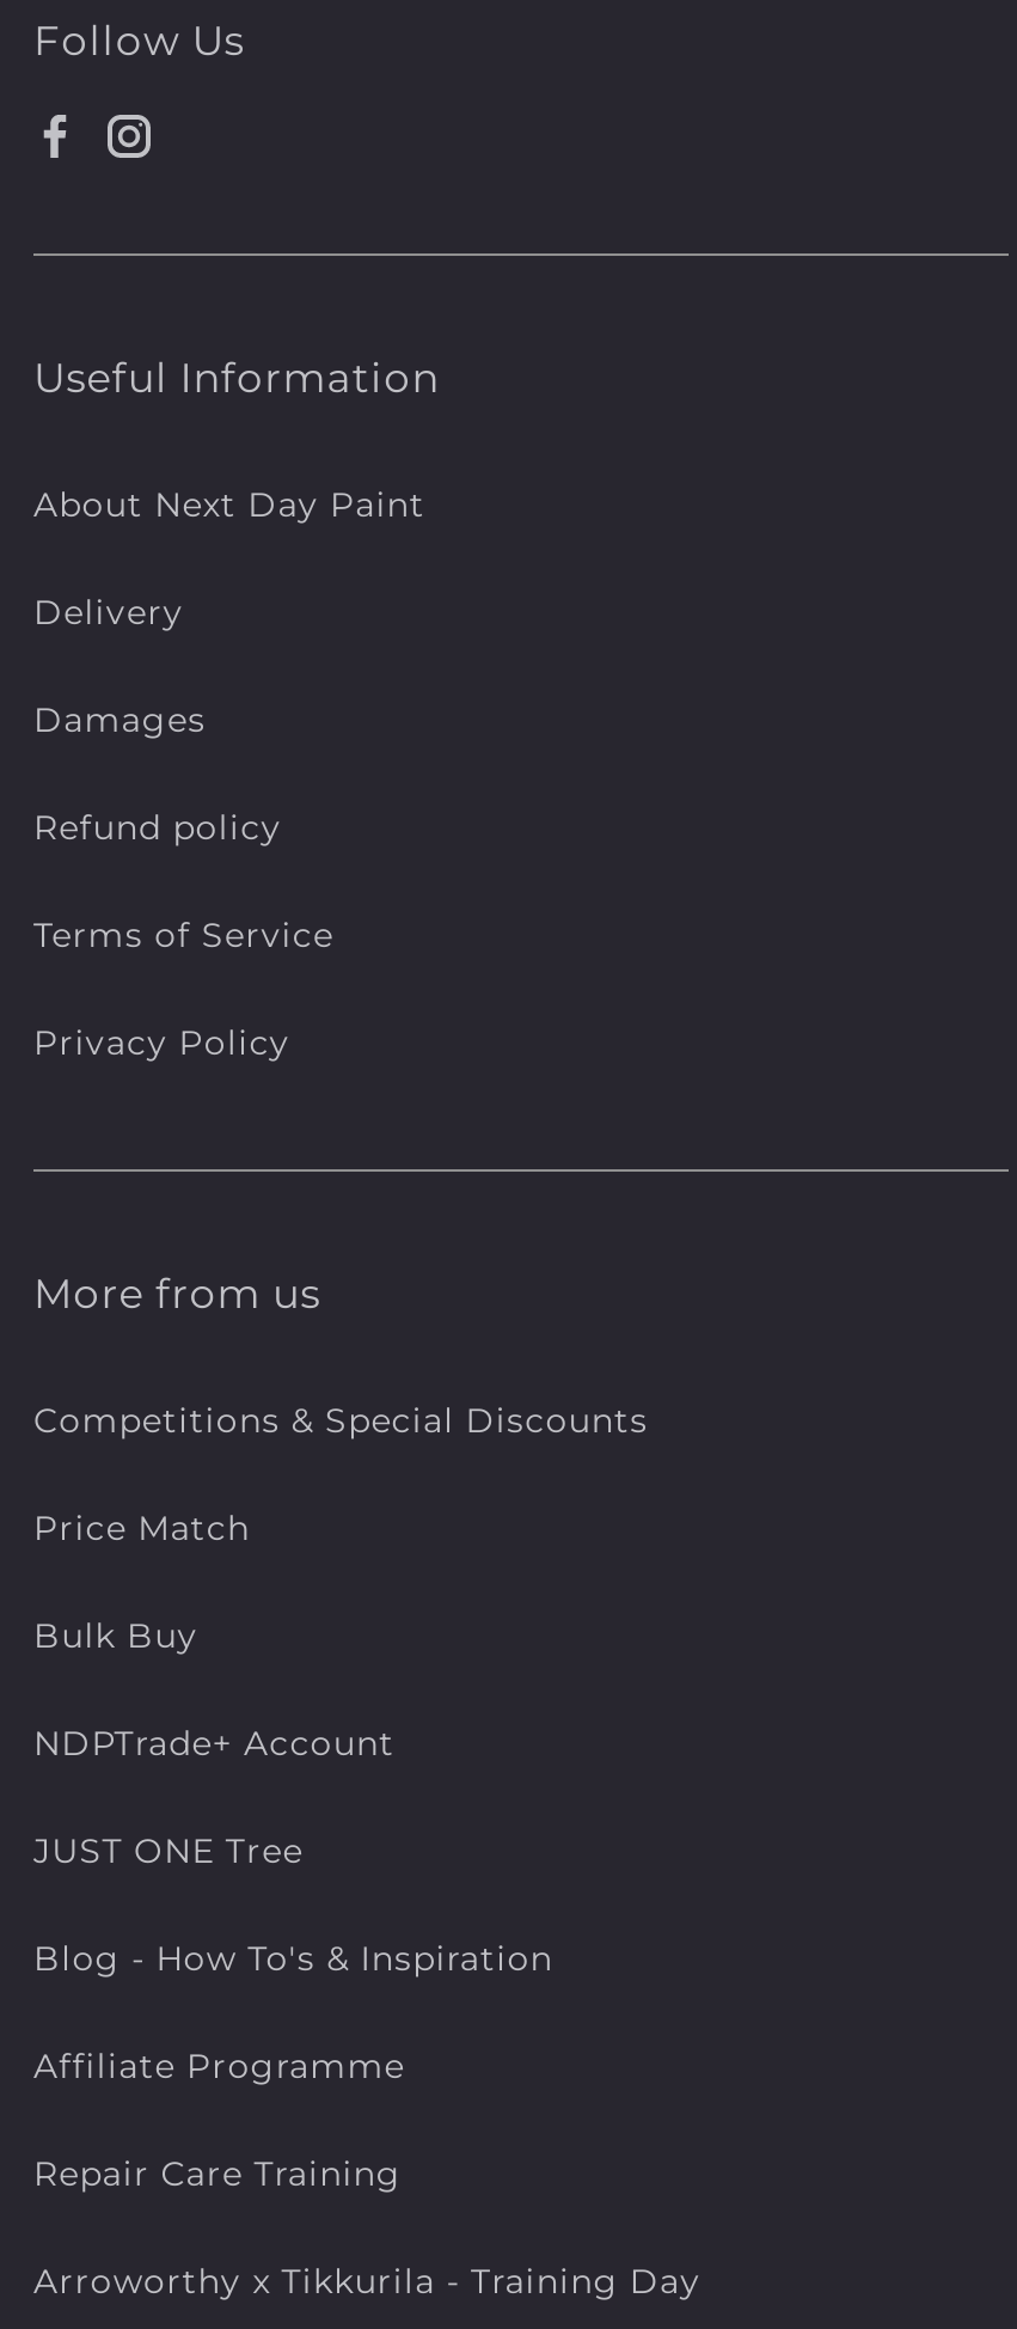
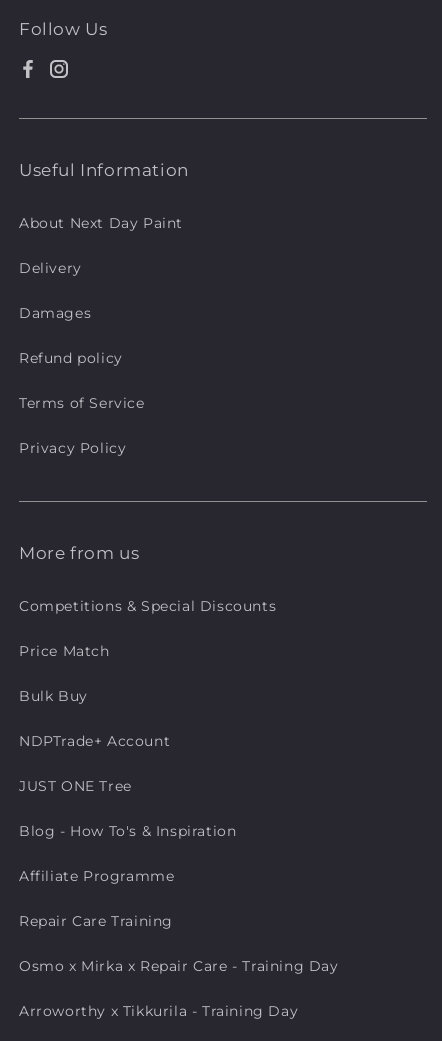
+ Osmo x Mirka x Repair Care - Training Day
